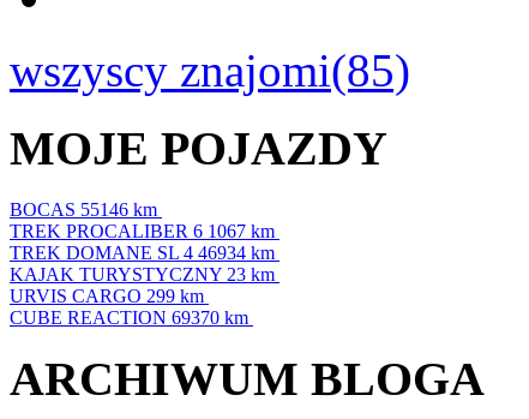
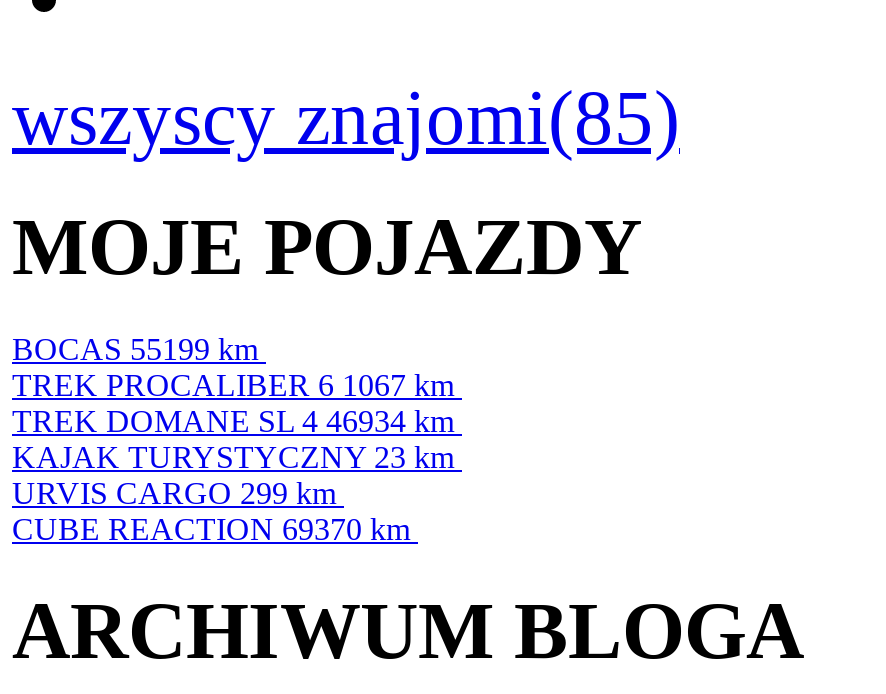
- BOCAS 55146 km
+ BOCAS 55199 km
